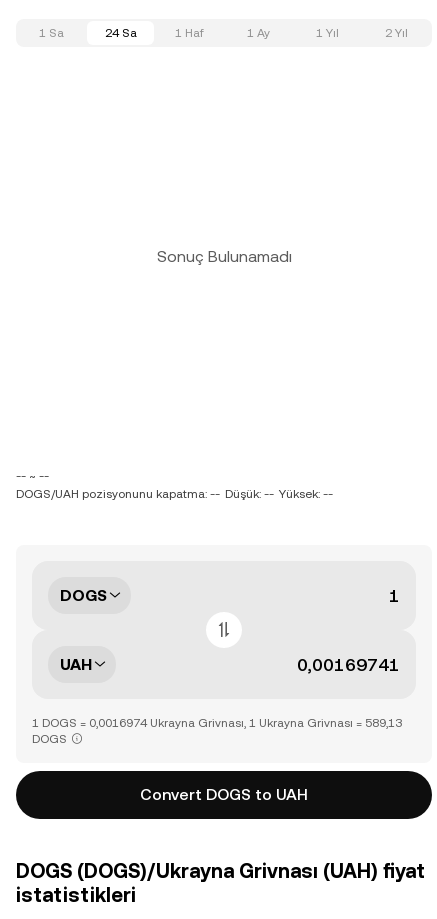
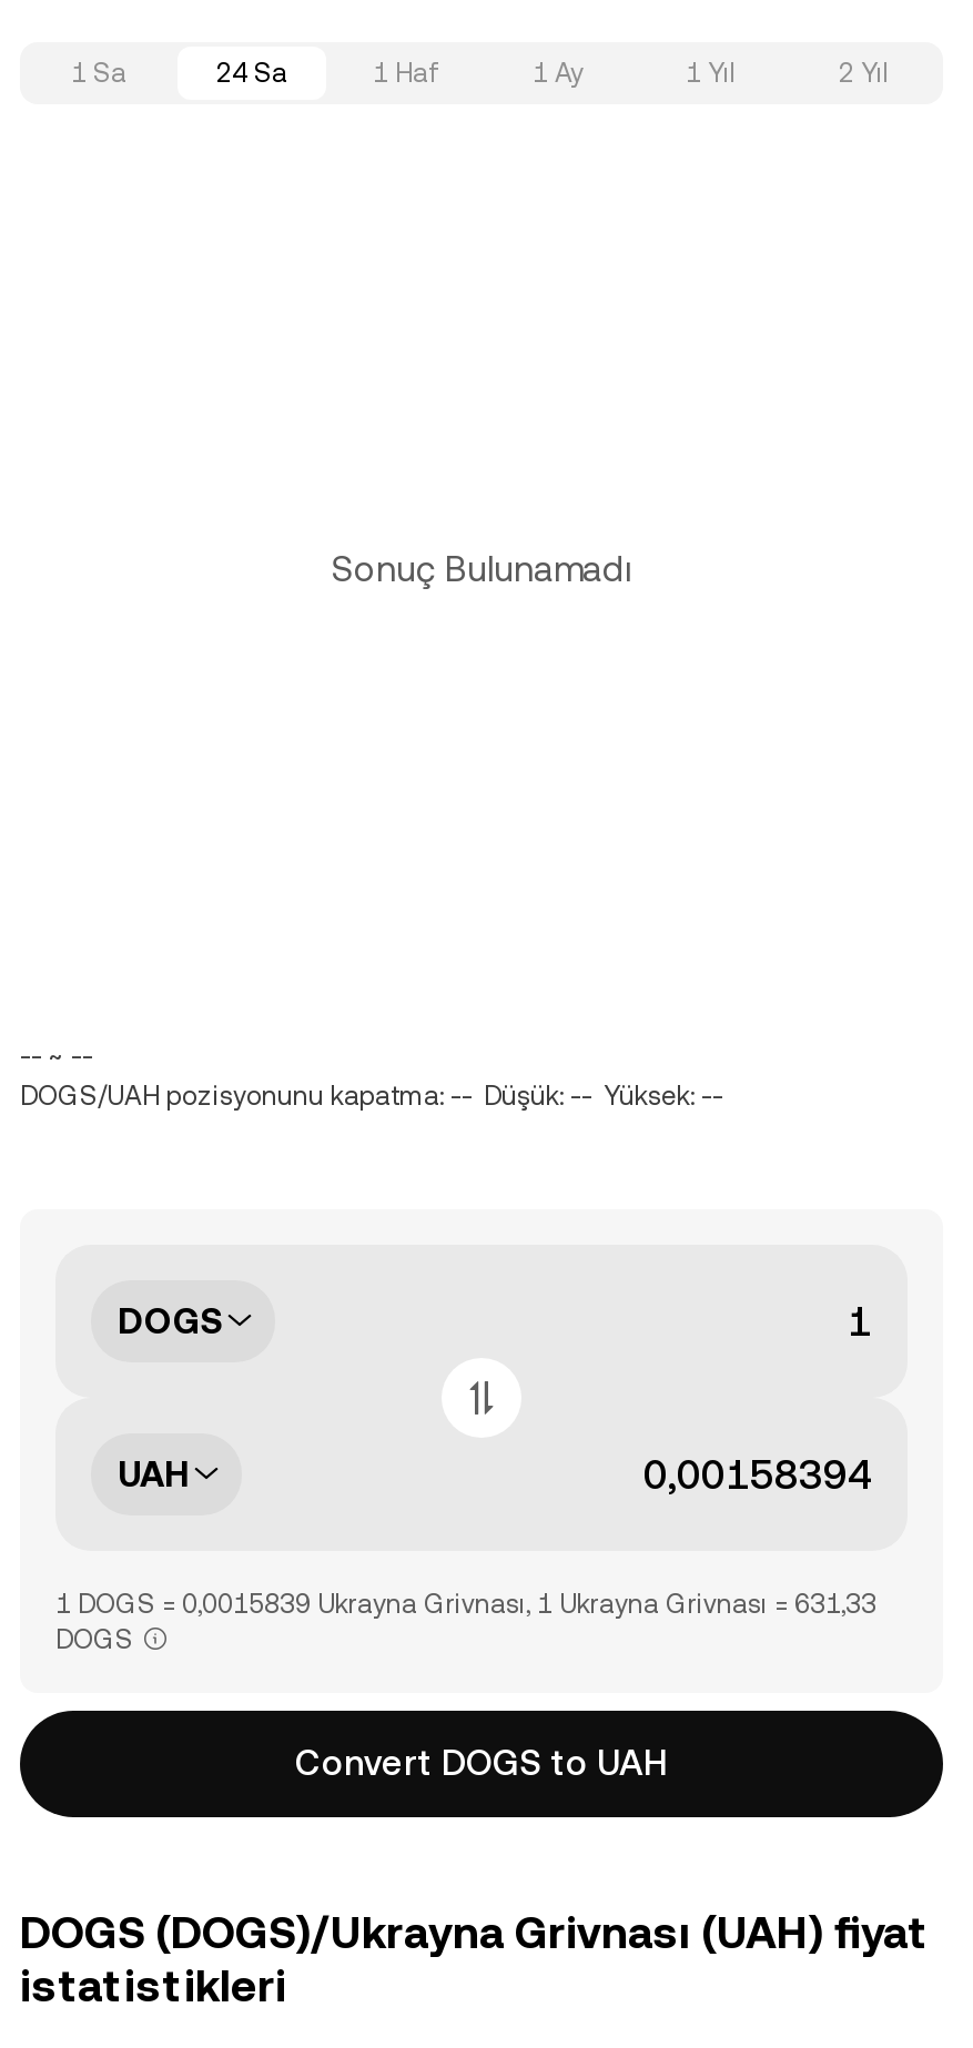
- 1 DOGS = 0,0016974 Ukrayna Grivnası, 1 Ukrayna Grivnası = 589,13
+ 1 DOGS = 0,0015839 Ukrayna Grivnası, 1 Ukrayna Grivnası = 631,33
